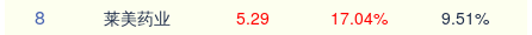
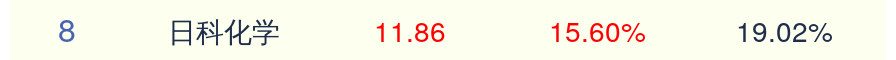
- 莱美药业
- 5.29
- 17.04%
- 9.51%
+ 日科化学
+ 11.86
+ 15.60%
+ 19.02%
